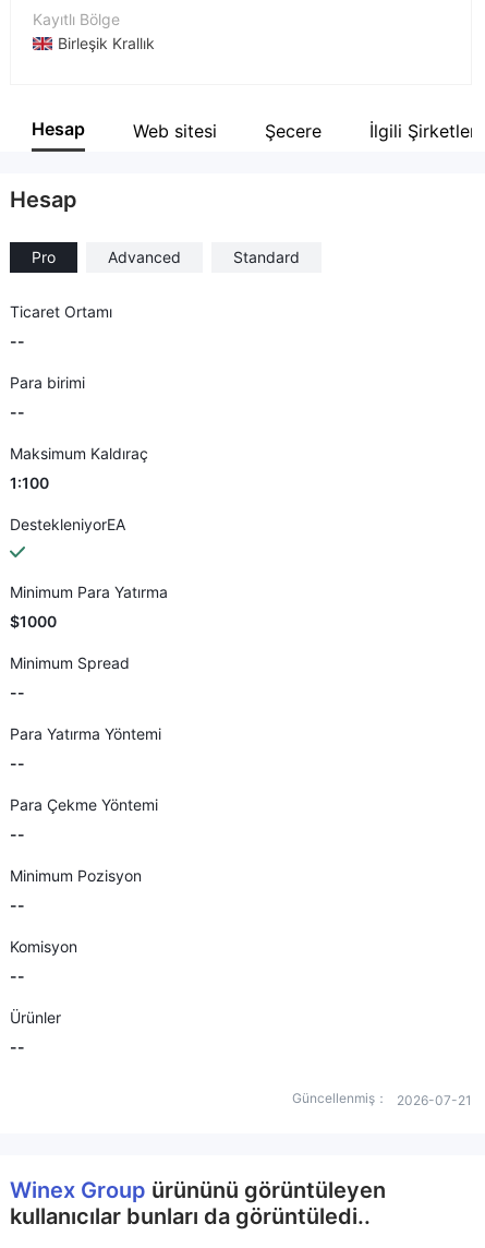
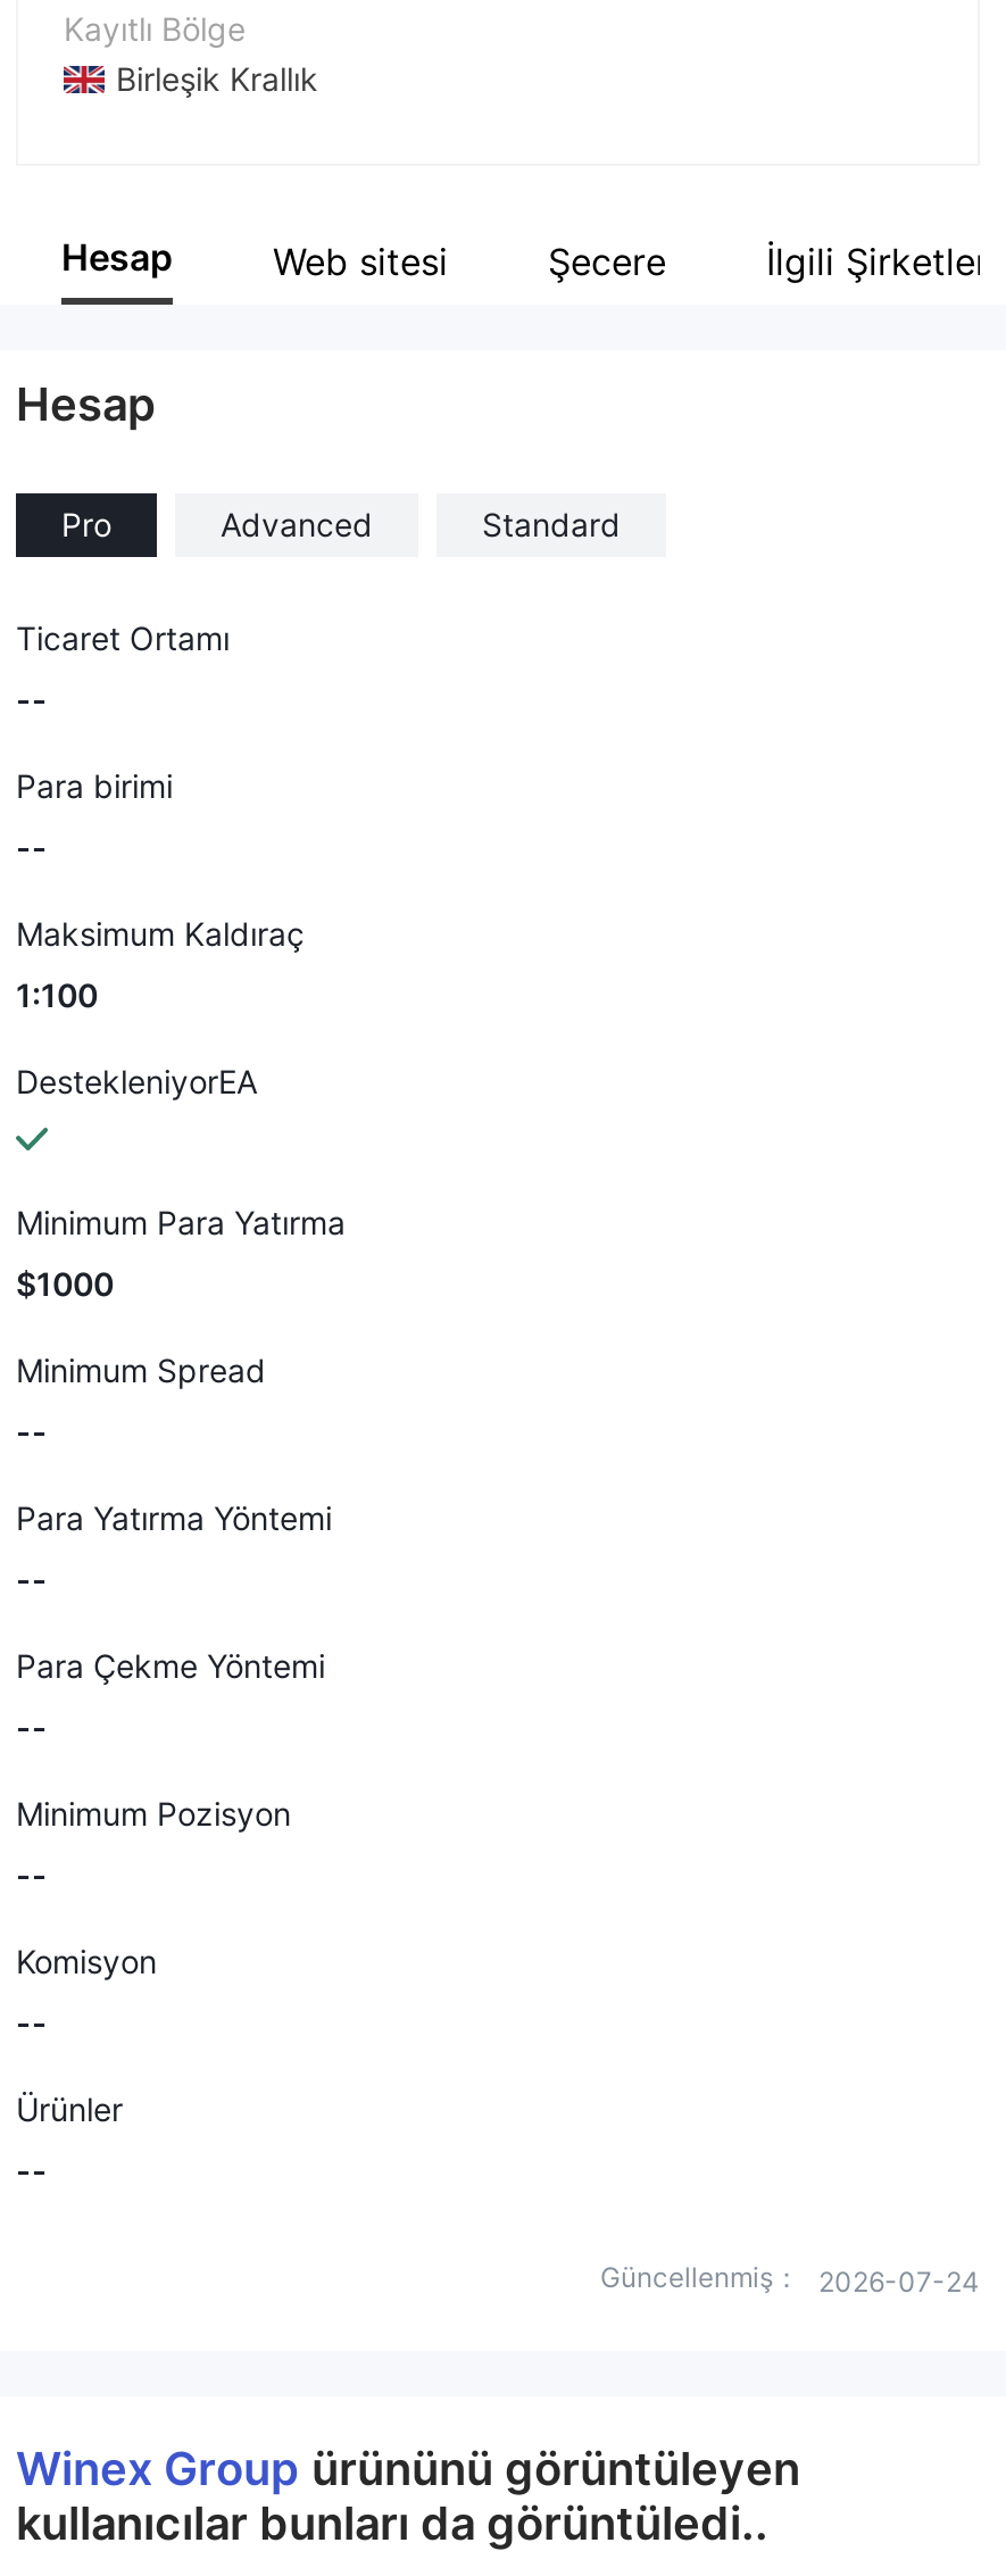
- Güncellenmiş： 2026-07-21
+ Güncellenmiş： 2026-07-24
